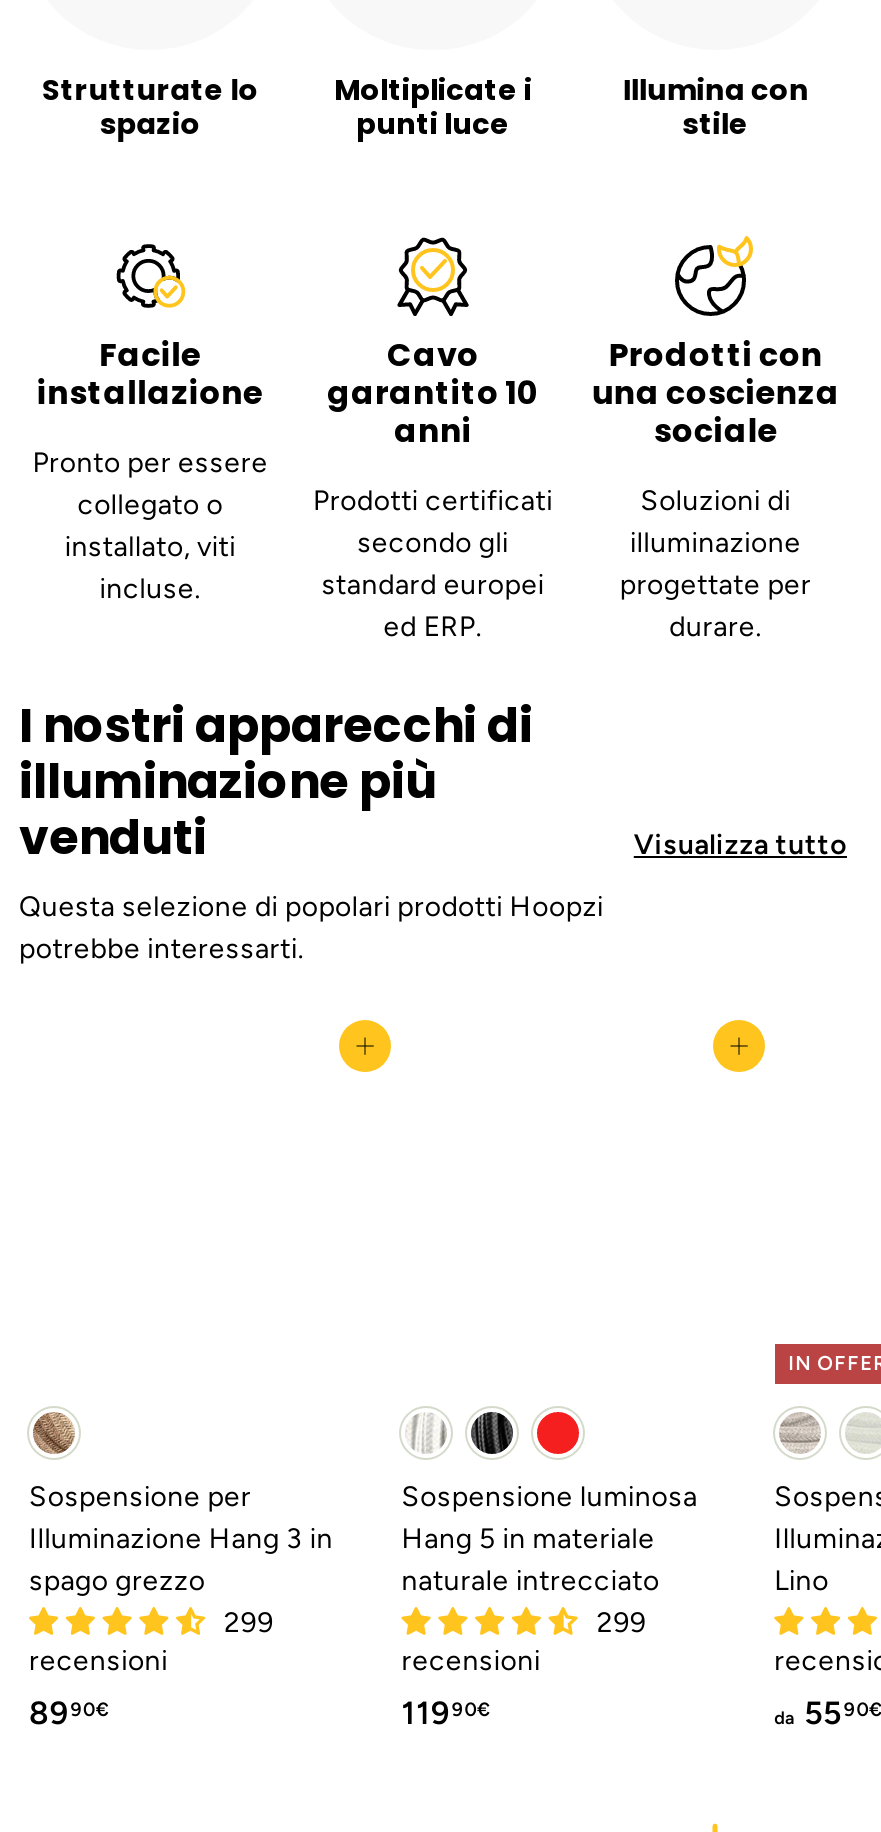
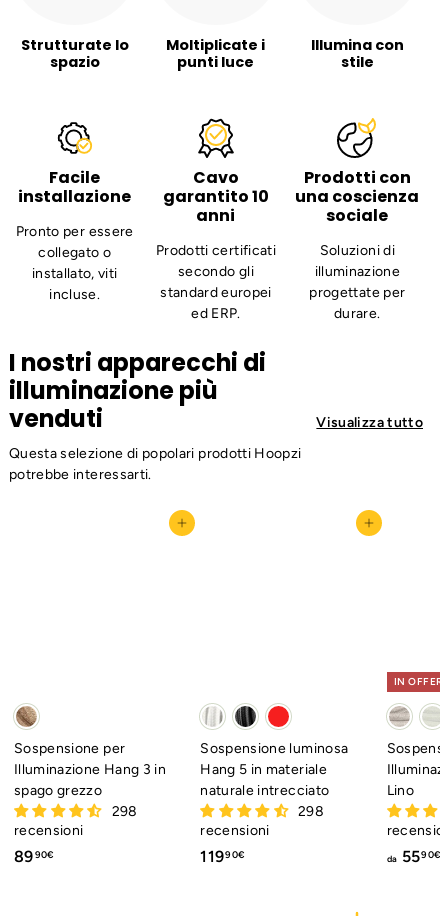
- 299
+ 298

- 299
+ 298
